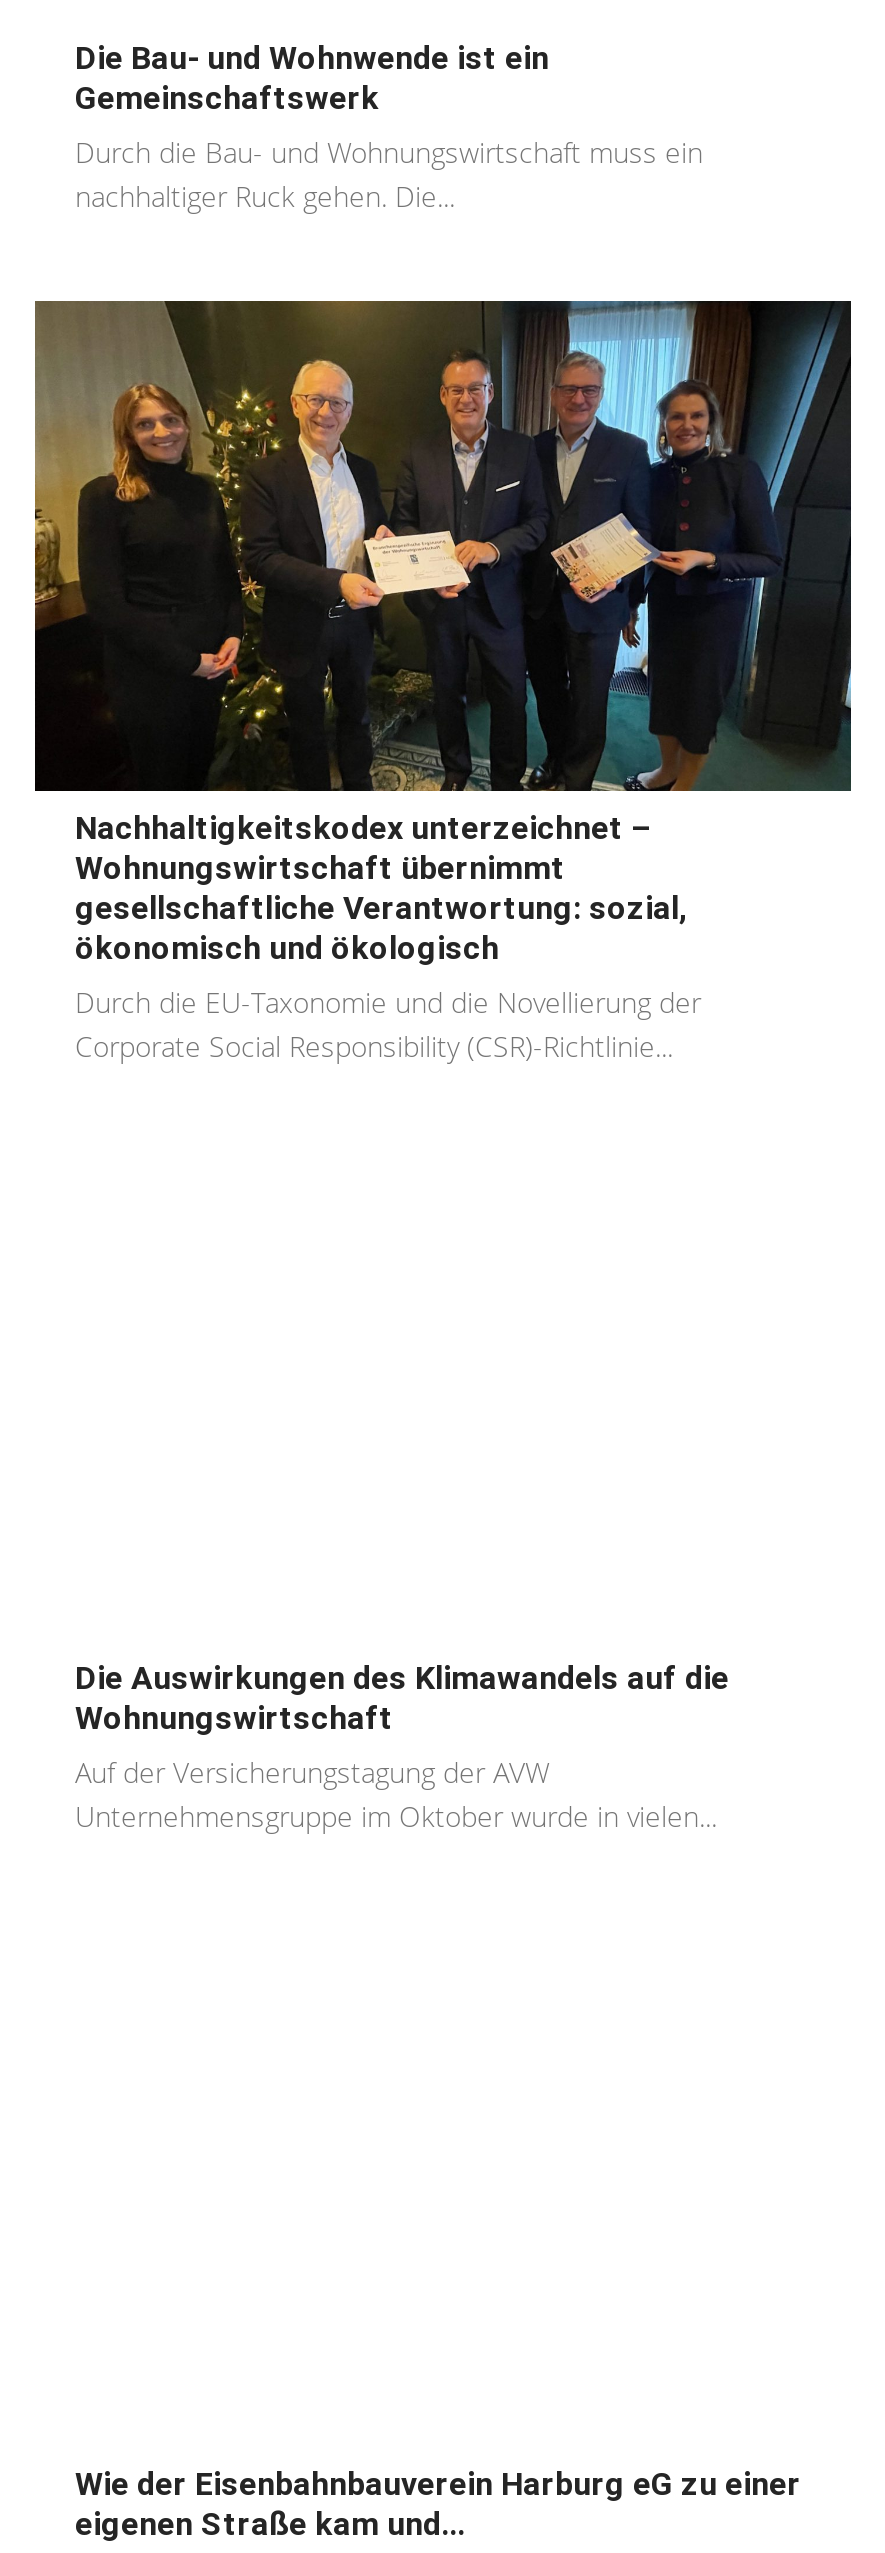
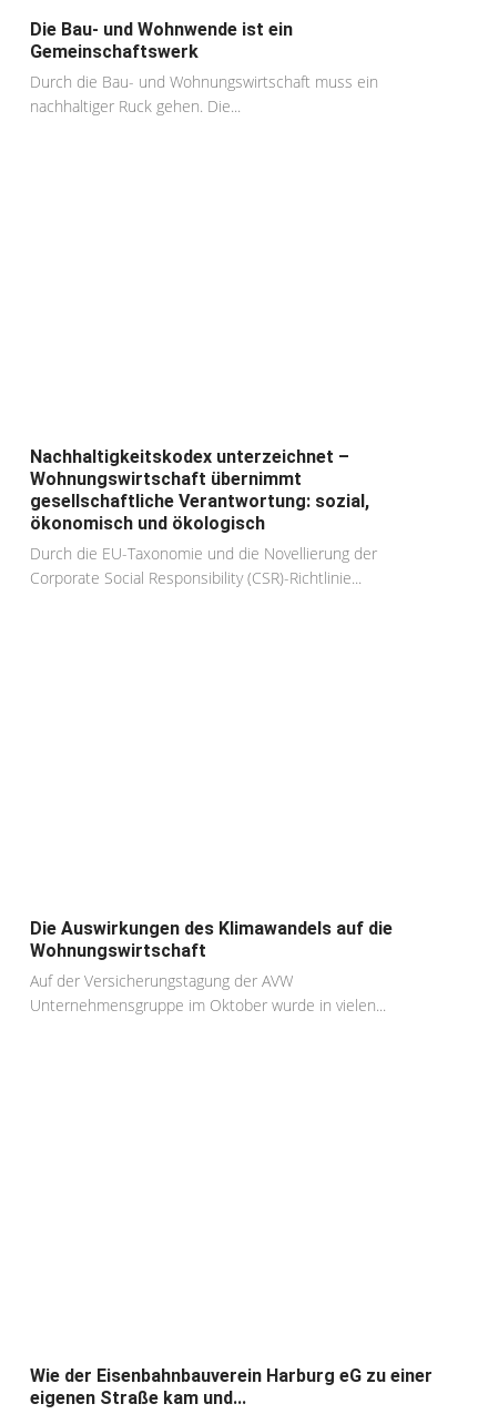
- [image]
